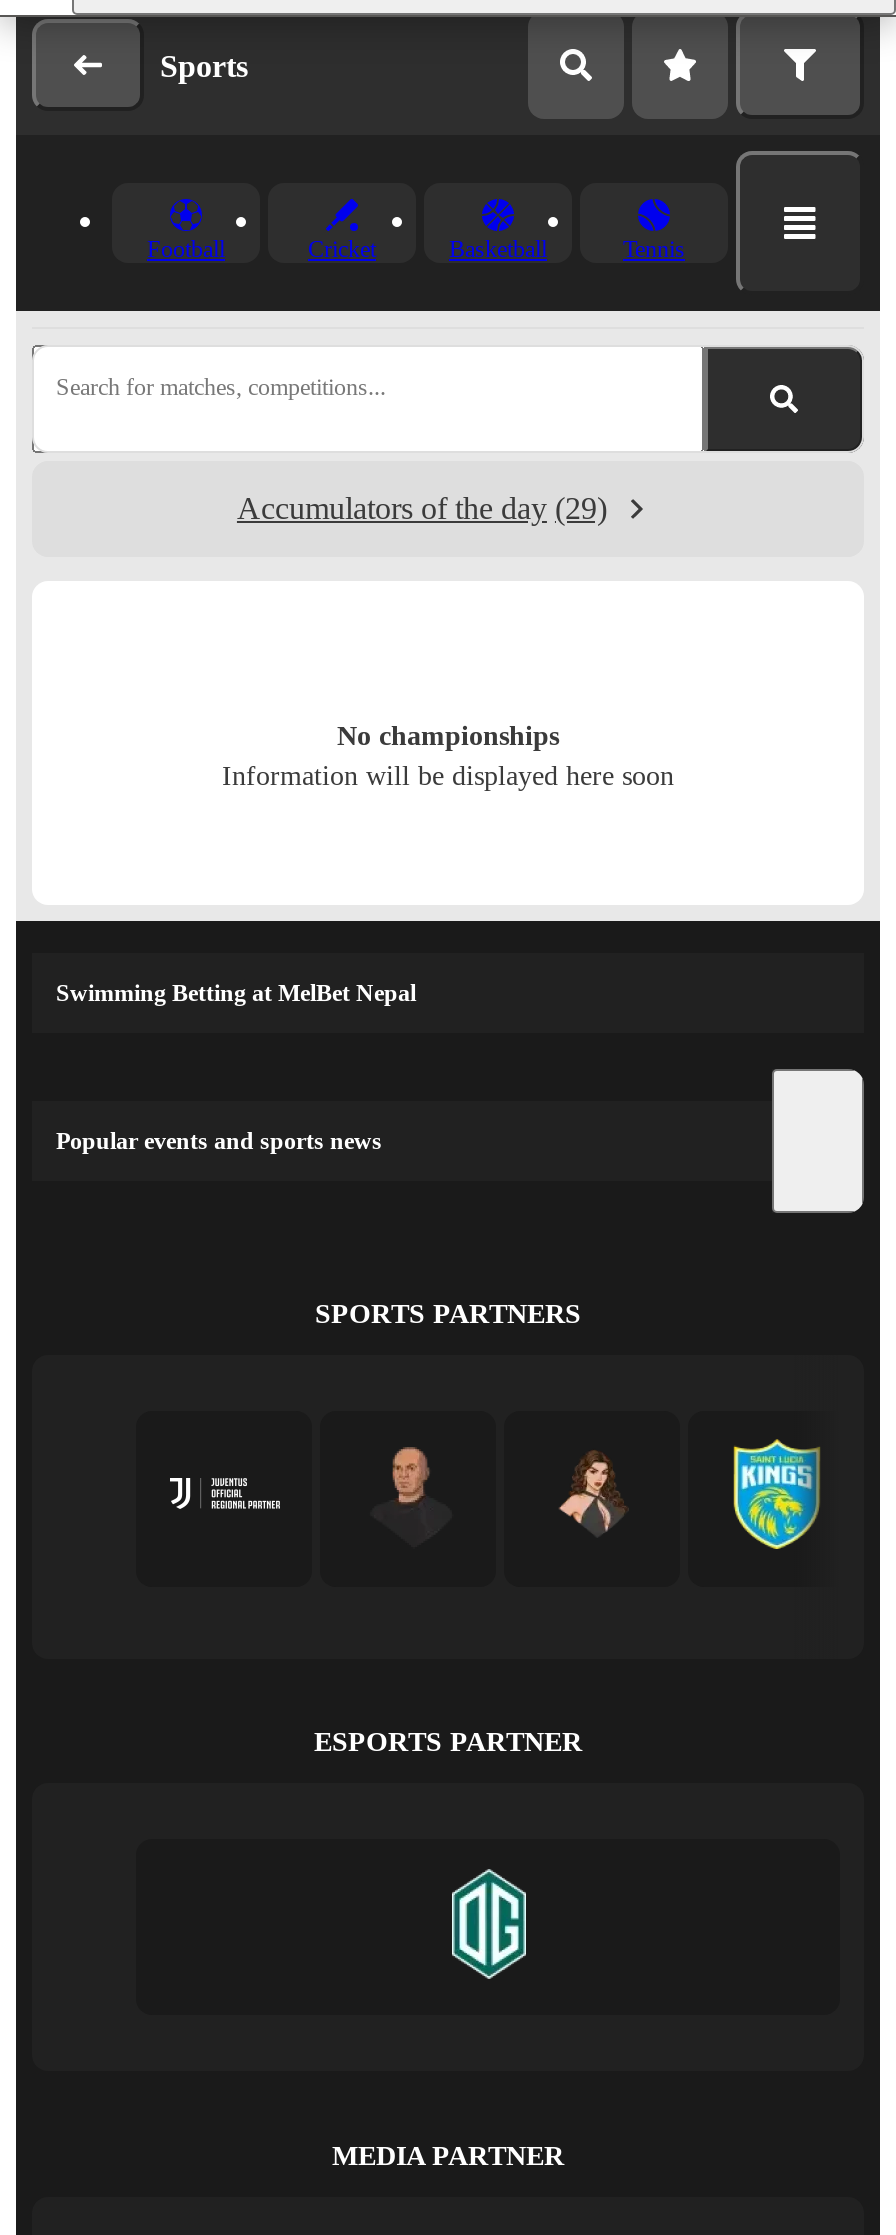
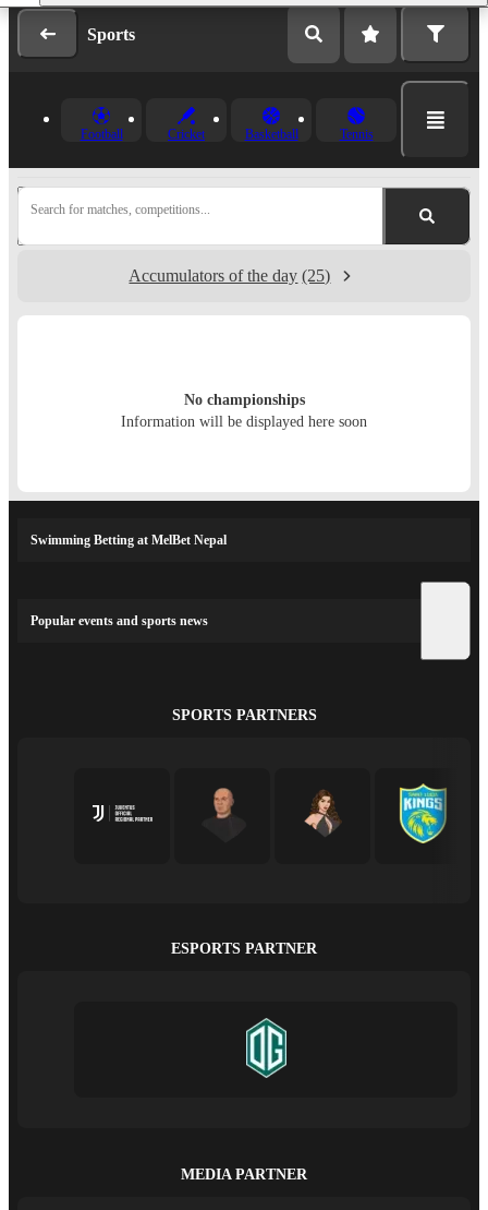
- Accumulators of the day (29)
+ Accumulators of the day (25)
